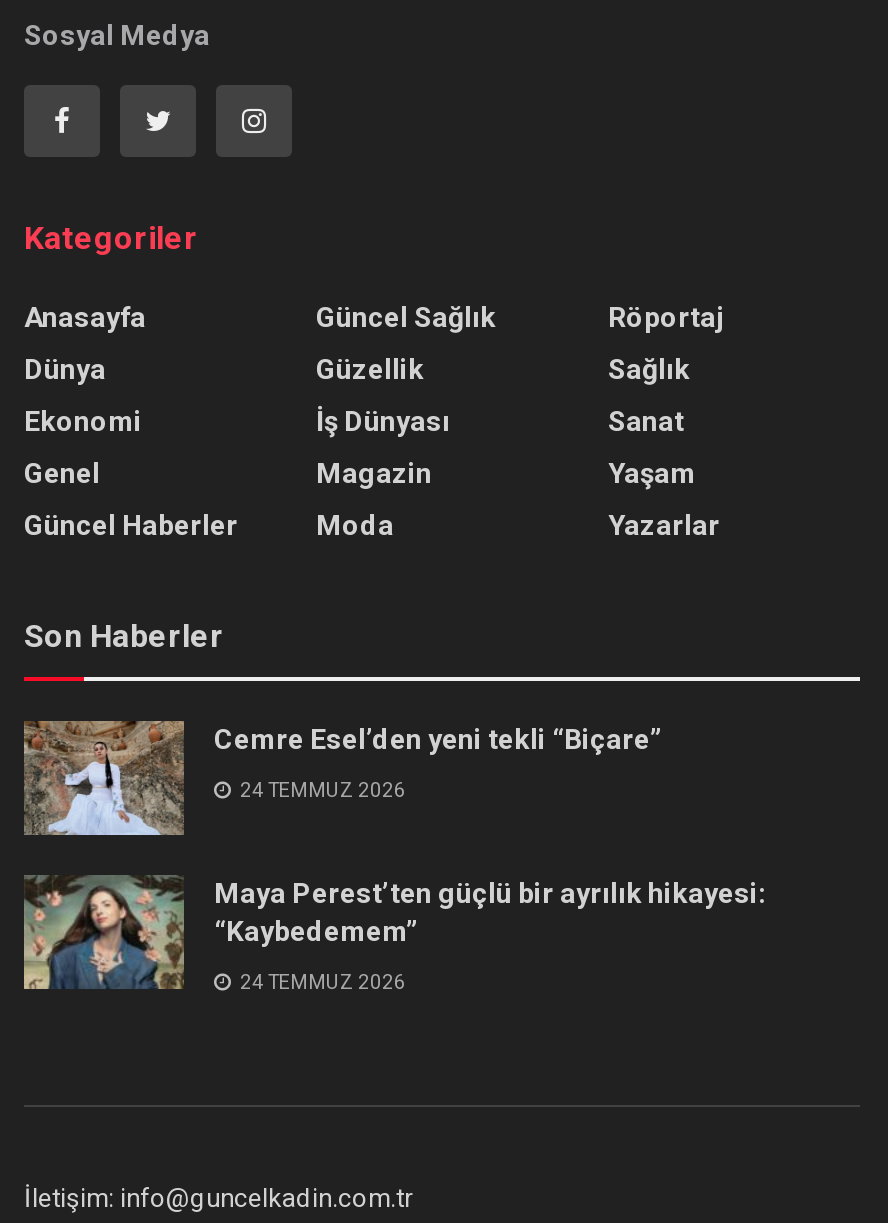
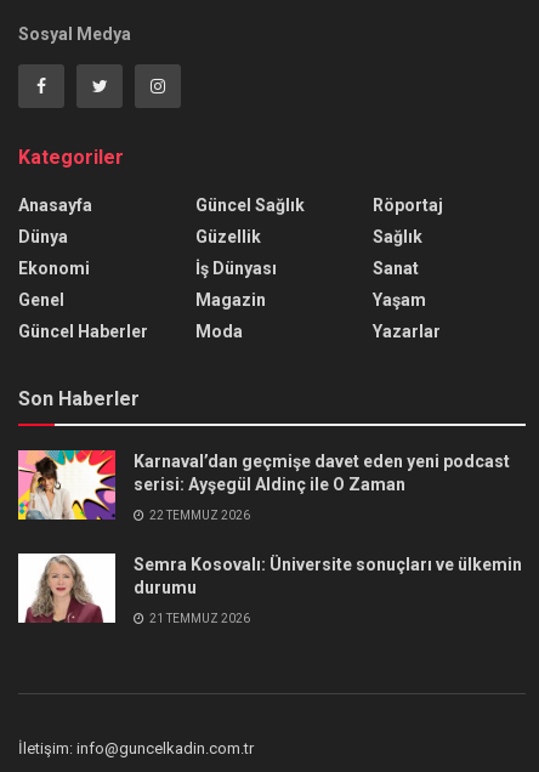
- [image]
- Cemre Esel’den yeni tekli “Biçare”
+ [image]
+ Karnaval’dan geçmişe davet eden yeni podcast
+ serisi: Ayşegül Aldinç ile O Zaman

- 24 TEMMUZ 2026
+ 22 TEMMUZ 2026

- [image]
- Maya Perest’ten güçlü bir ayrılık hikayesi:
- “Kaybedemem”
+ [image]
+ Semra Kosovalı: Üniversite sonuçları ve ülkemin
+ durumu

- 24 TEMMUZ 2026
+ 21 TEMMUZ 2026
